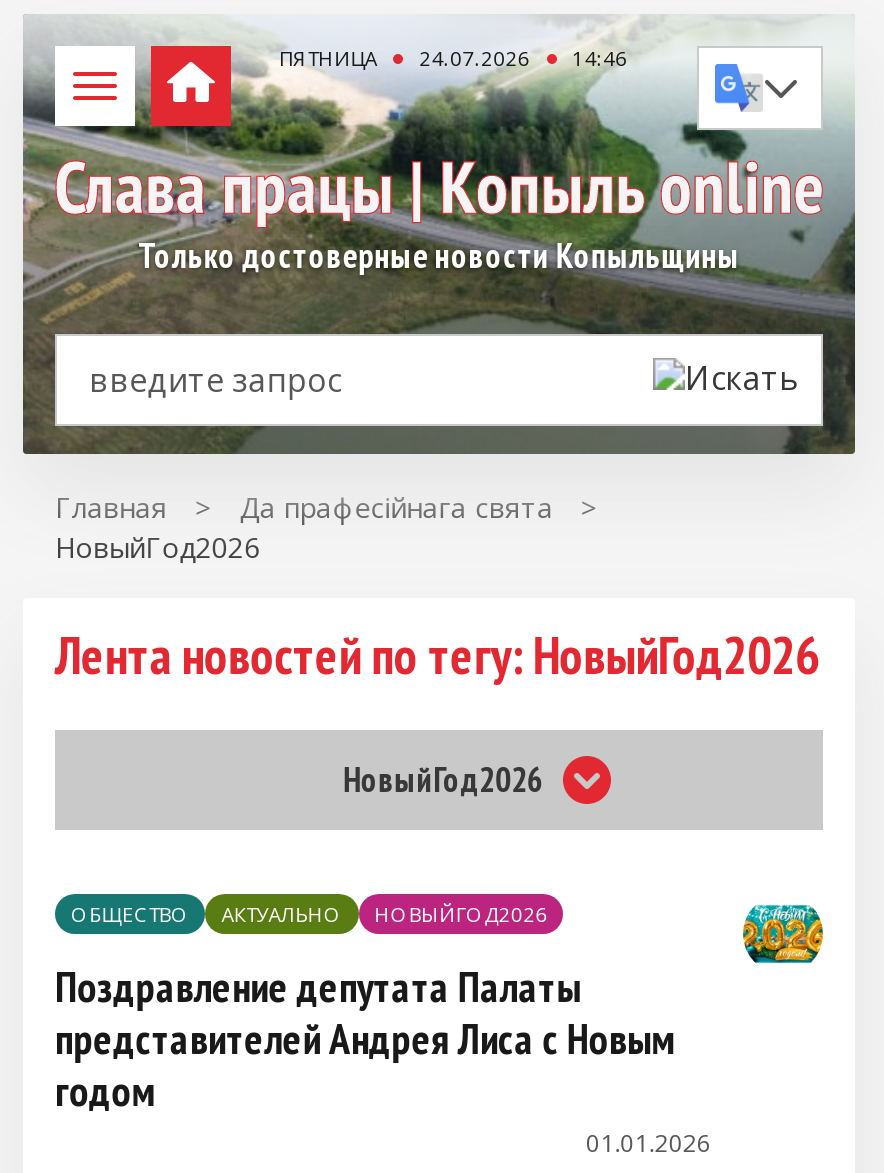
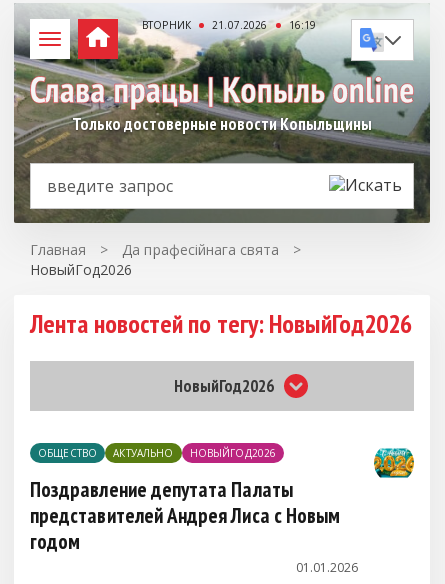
- ПЯТНИЦА
- 24.07.2026
- 14:46
+ ВТОРНИК
+ 21.07.2026
+ 16:19
